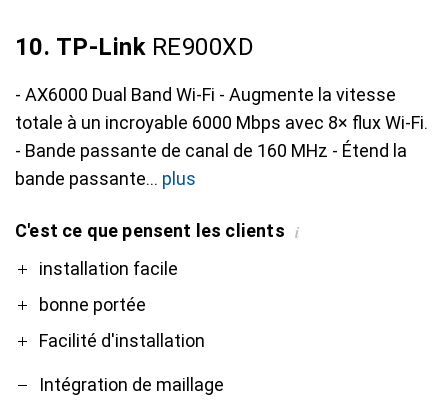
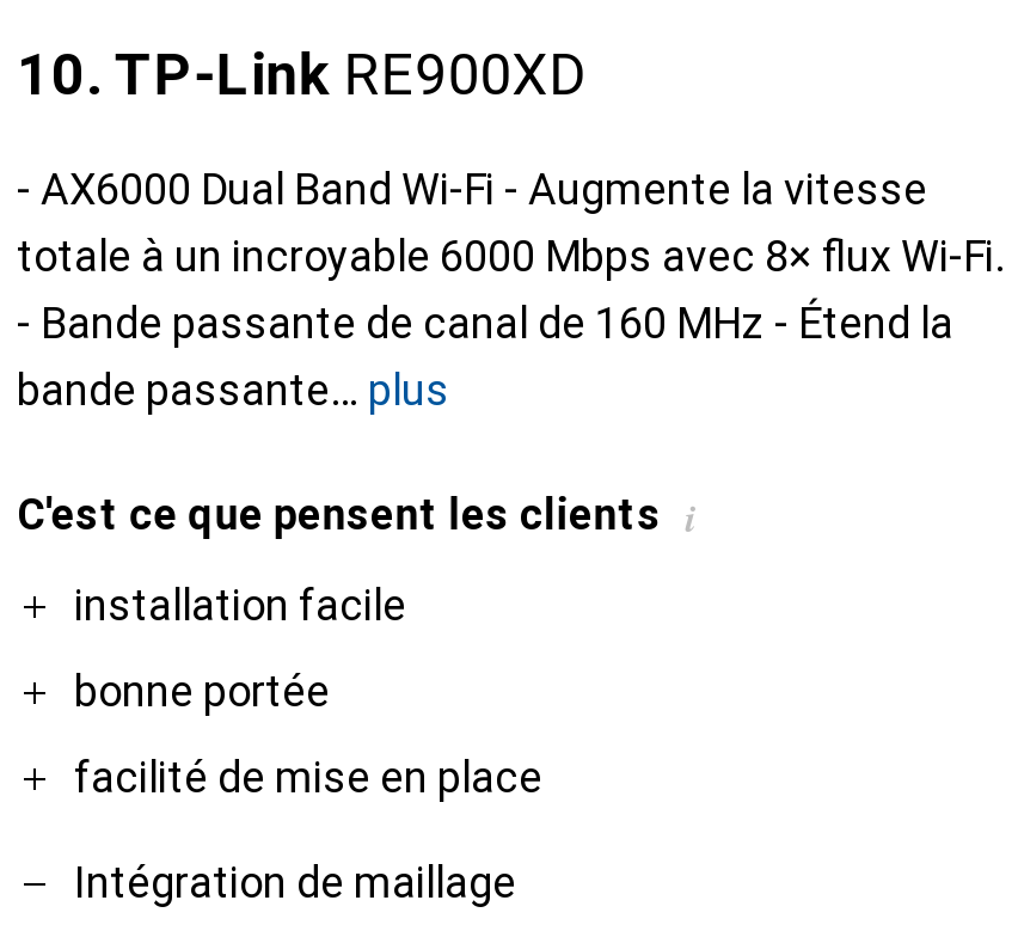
- Facilité d'installation
+ facilité de mise en place
